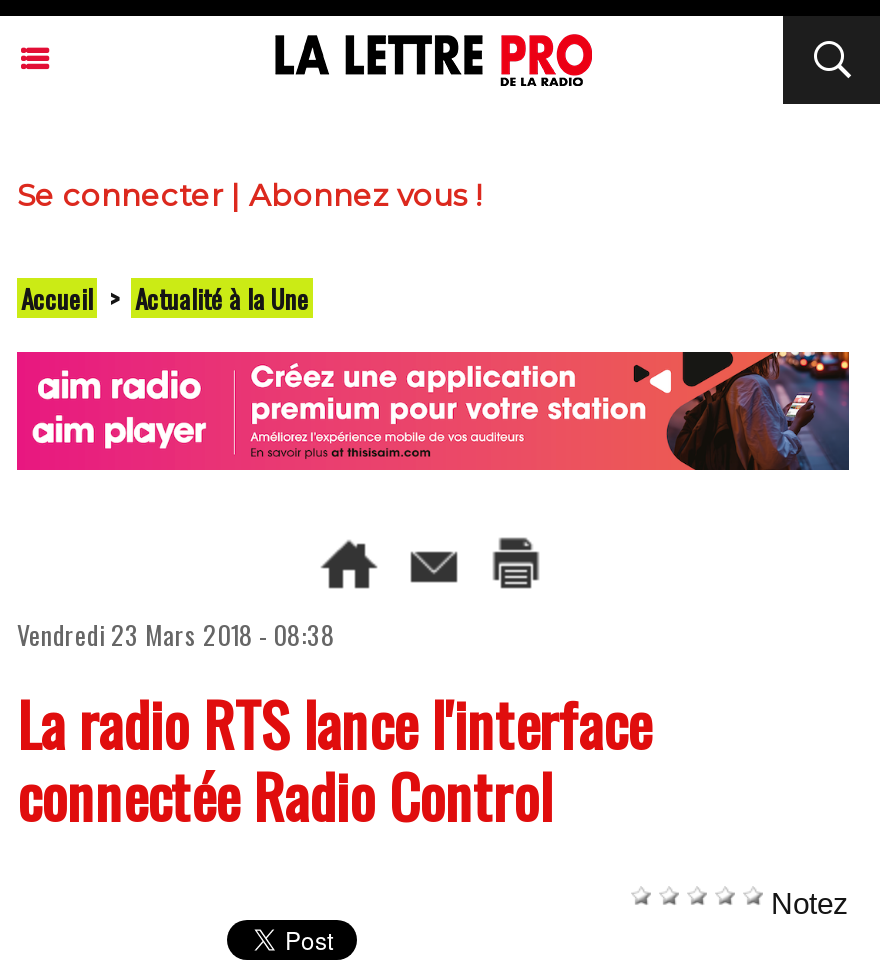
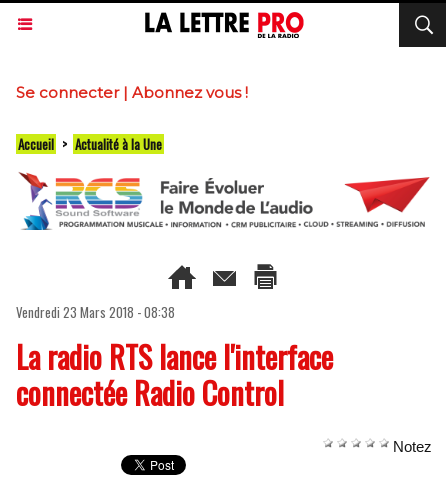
- [image]
+ [image]
